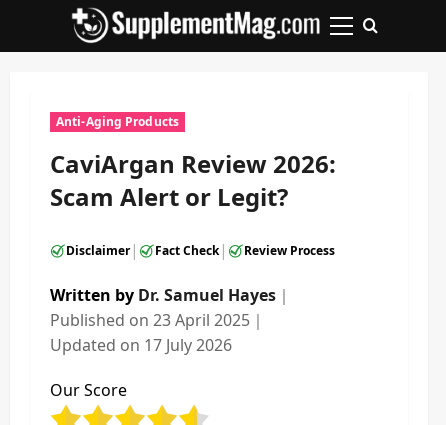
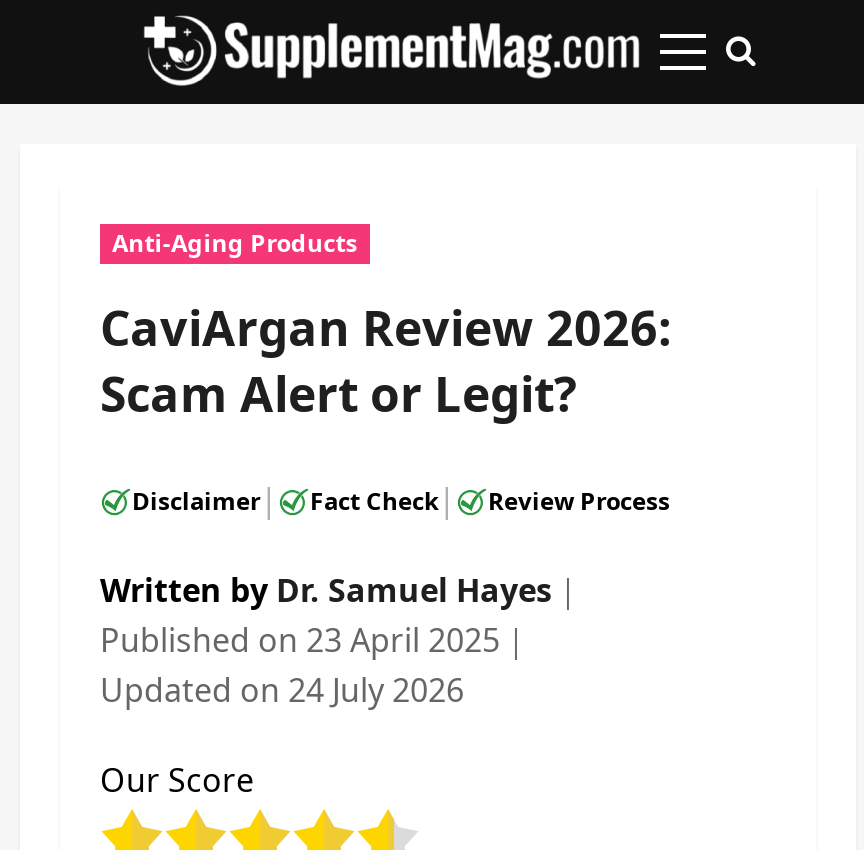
- Updated on 17 July 2026
+ Updated on 24 July 2026
